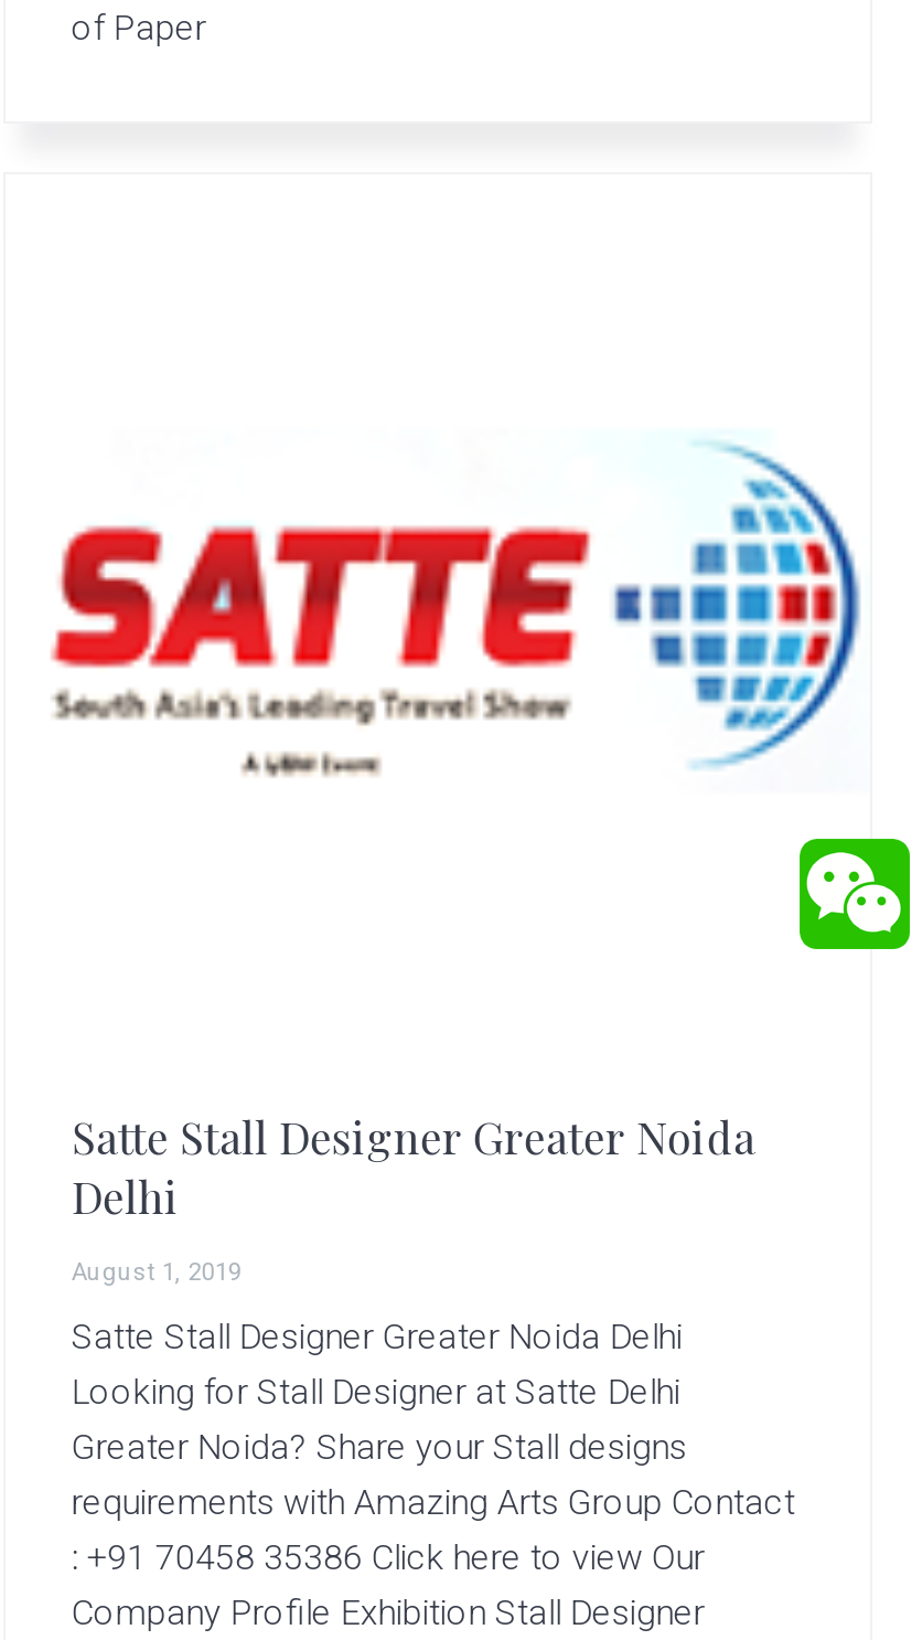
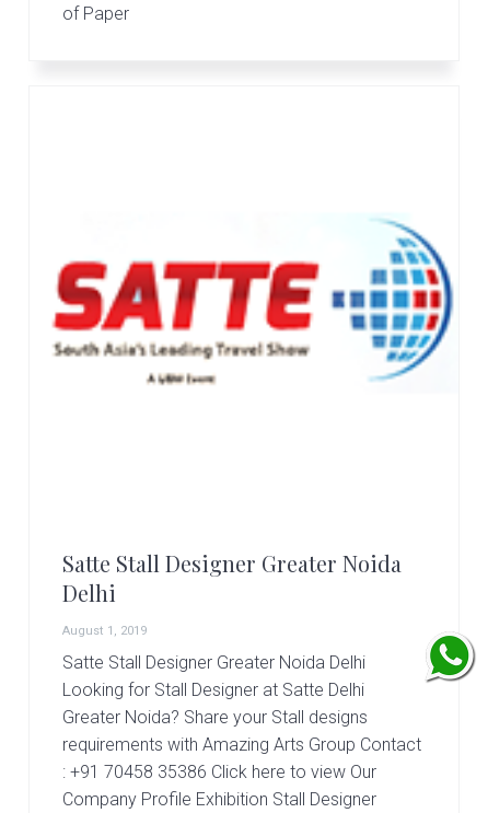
- [image]

+ [image]
